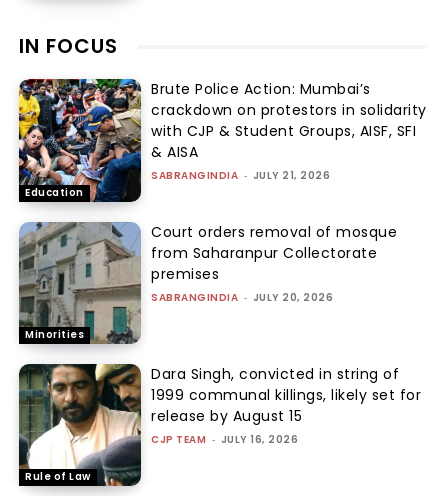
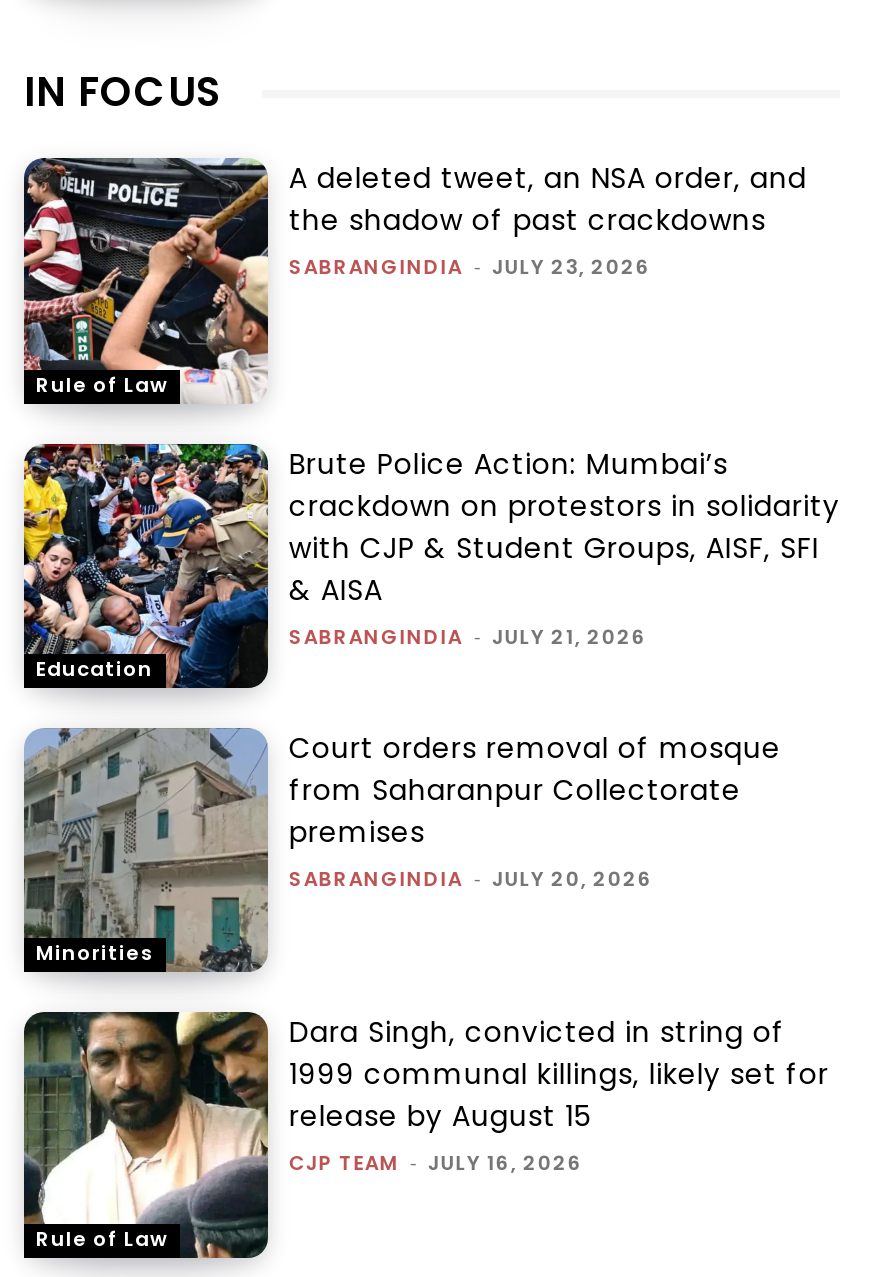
+ [image]
+ Rule of Law

+ A deleted tweet, an NSA order, and
+ the shadow of past crackdowns
+ SABRANGINDIA - JULY 23, 2026
